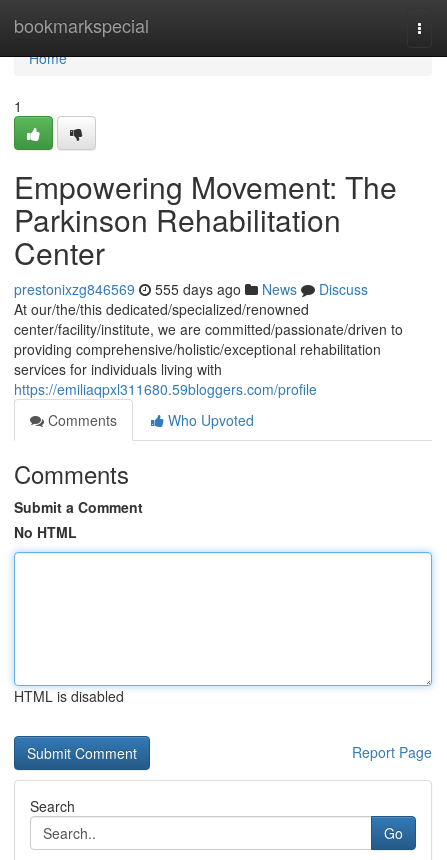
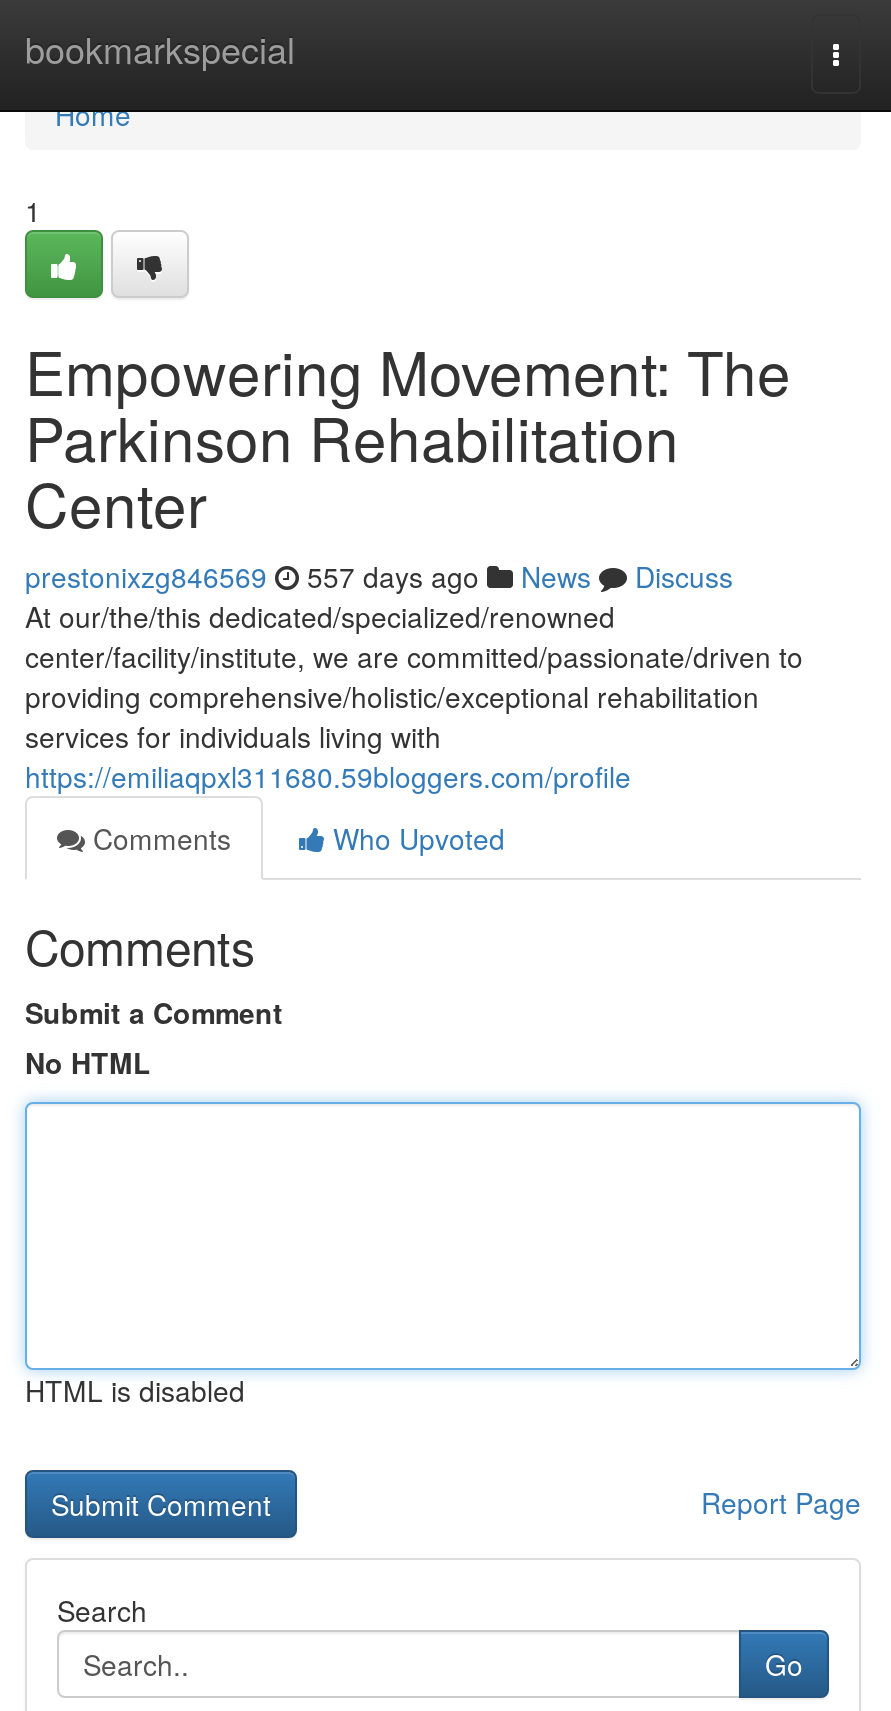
- prestonixzg846569 555 days ago News Discuss
+ prestonixzg846569 557 days ago News Discuss
